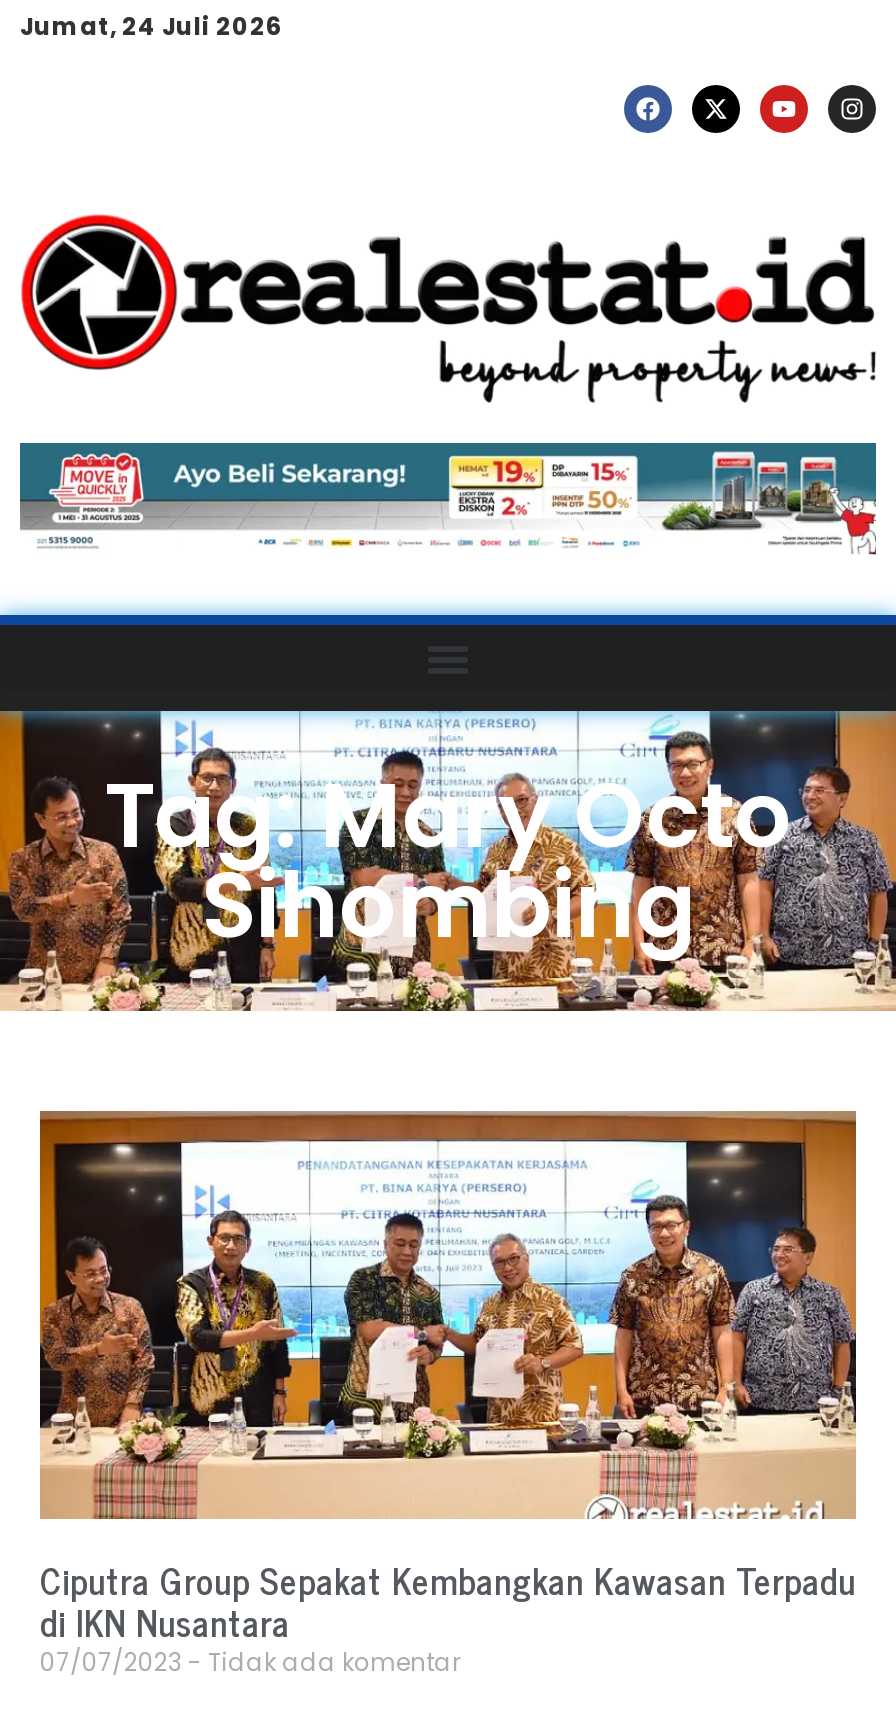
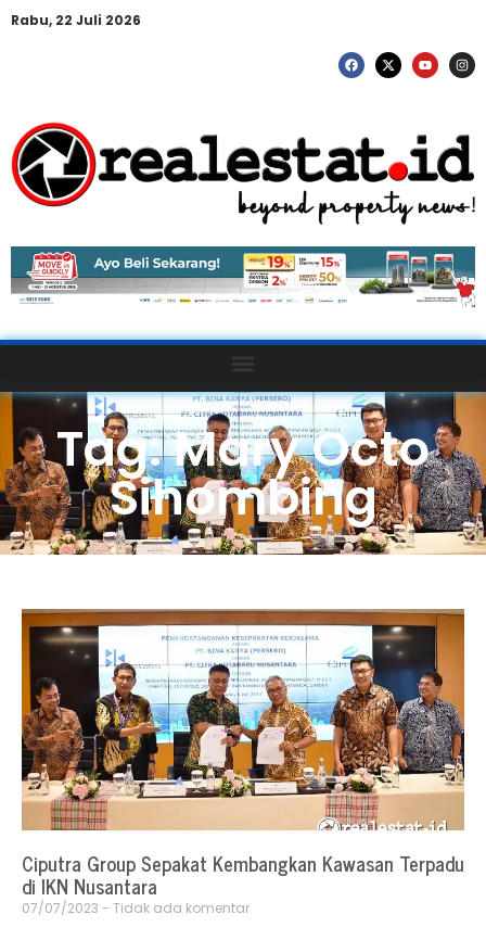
- Jumat, 24 Juli 2026
+ Rabu, 22 Juli 2026
